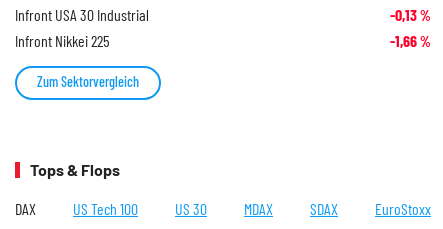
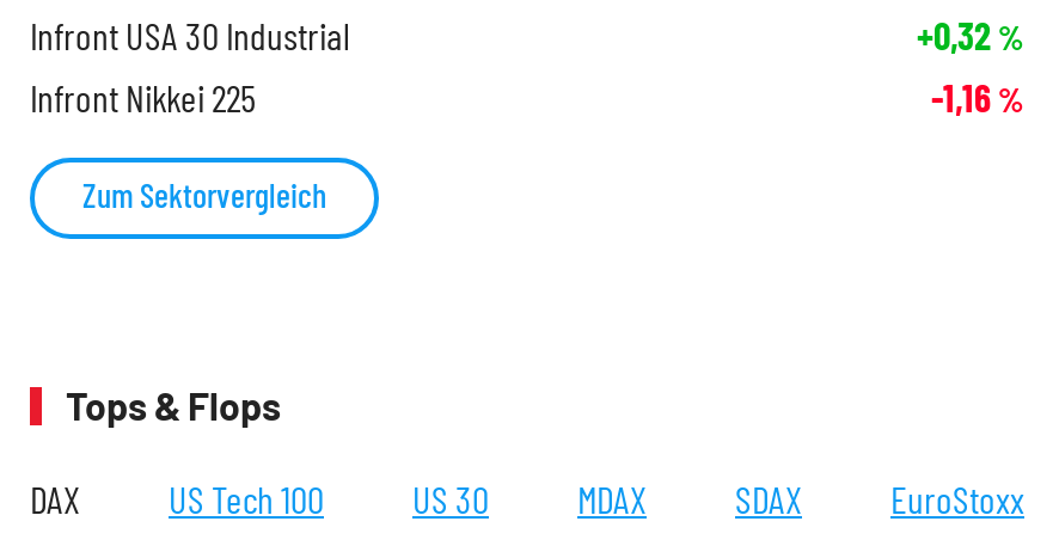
- -0,13%
+ +0,32%

- -1,66%
+ -1,16%
